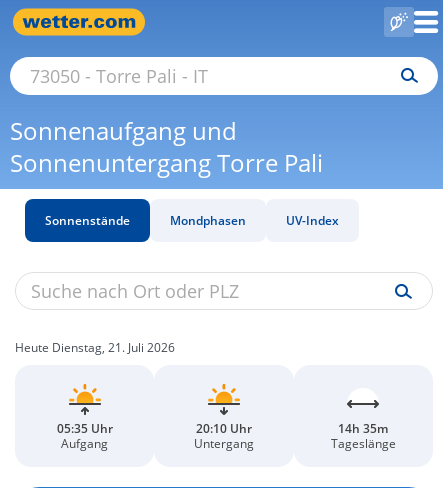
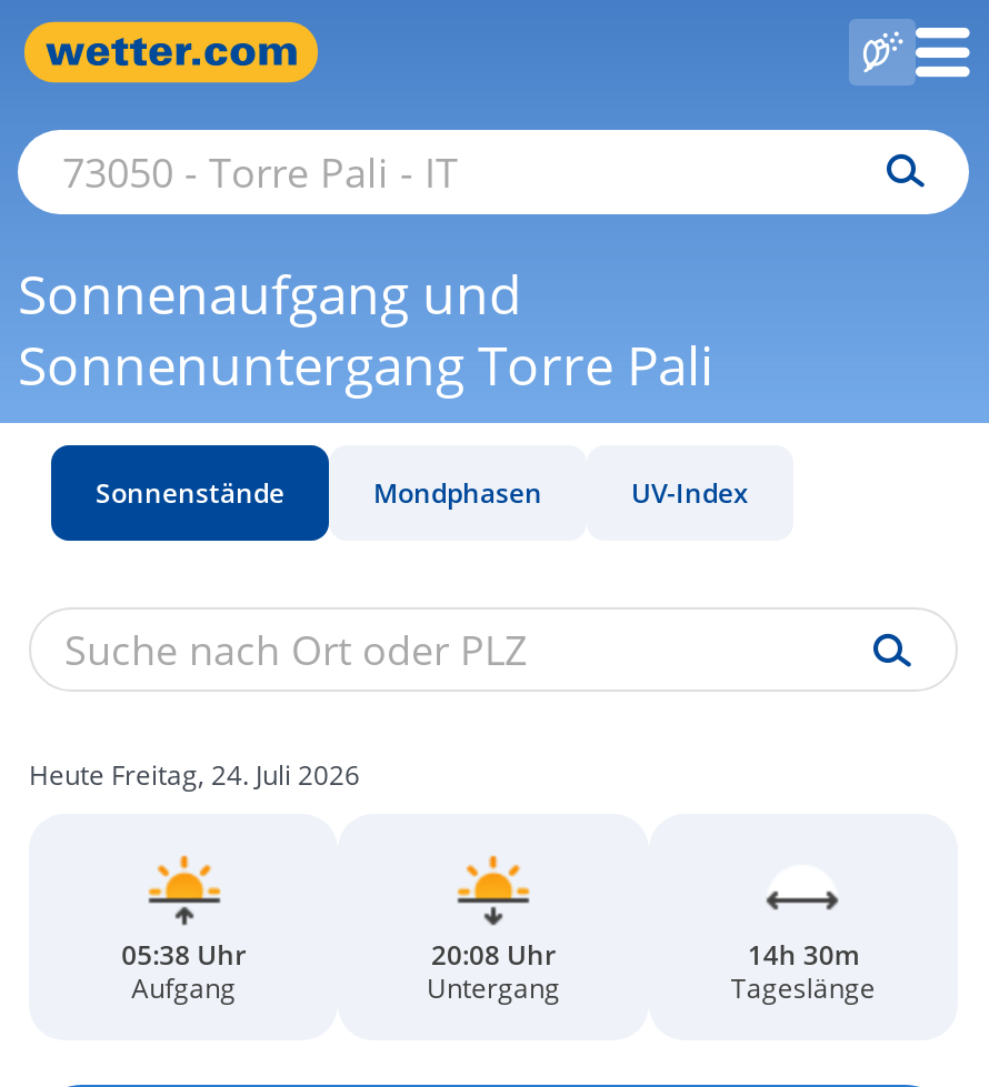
- Heute Dienstag, 21. Juli 2026
+ Heute Freitag, 24. Juli 2026

- 05:35 Uhr
+ 05:38 Uhr

- 20:10 Uhr
+ 20:08 Uhr

- 14h 35m
+ 14h 30m
